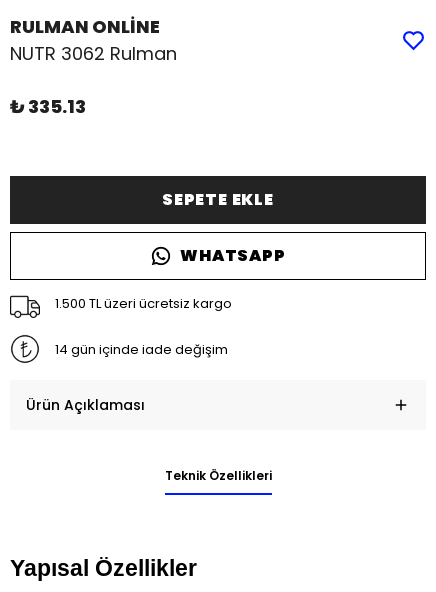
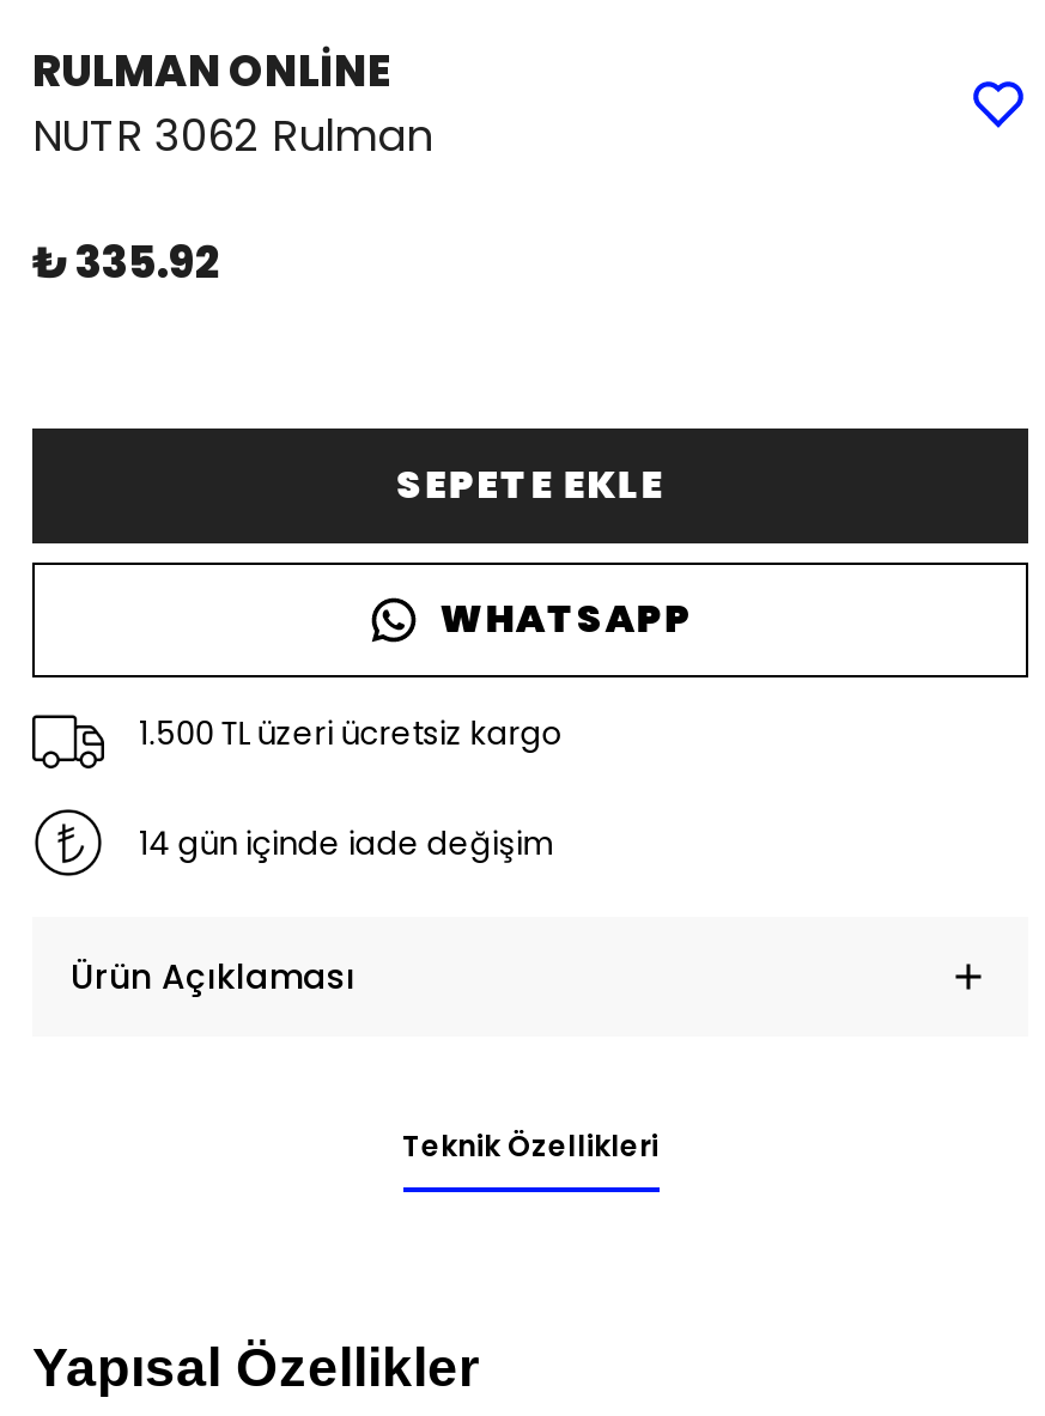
- ₺ 335.13
+ ₺ 335.92
